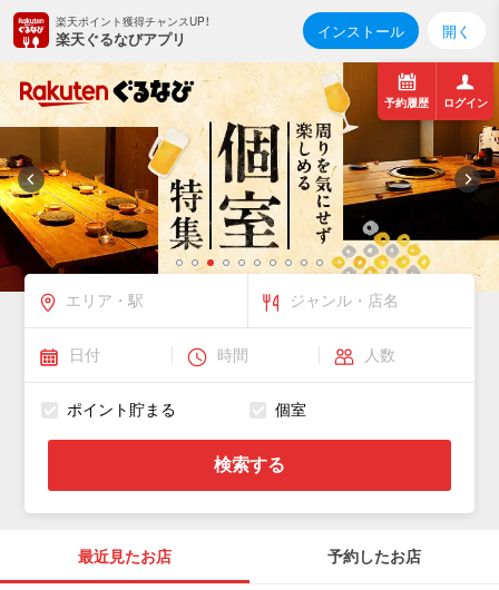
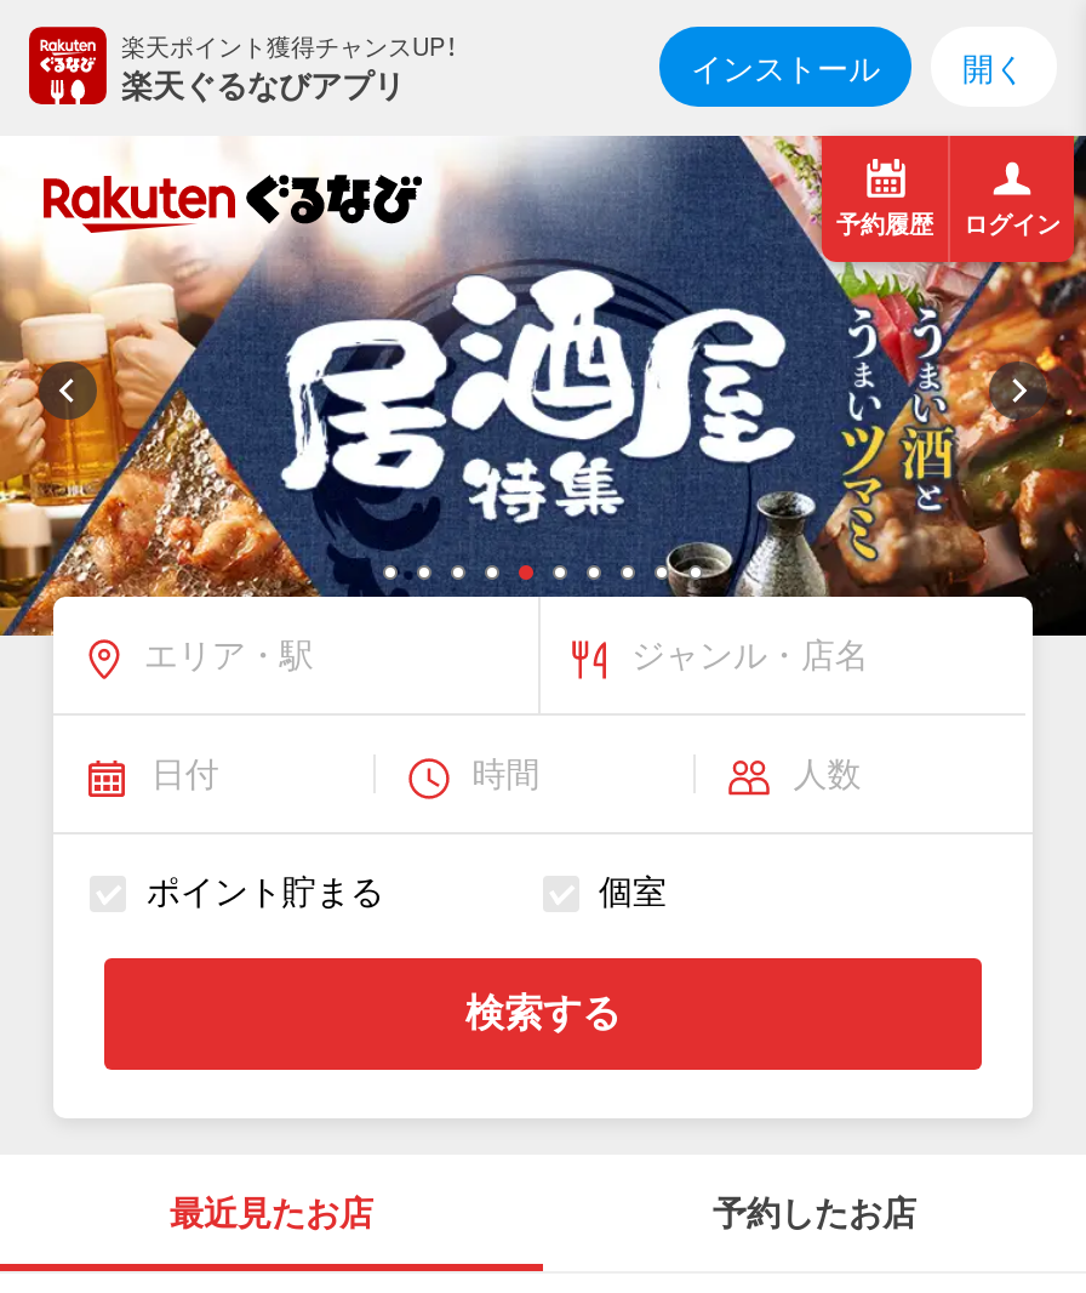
- [image]
+ [image]
